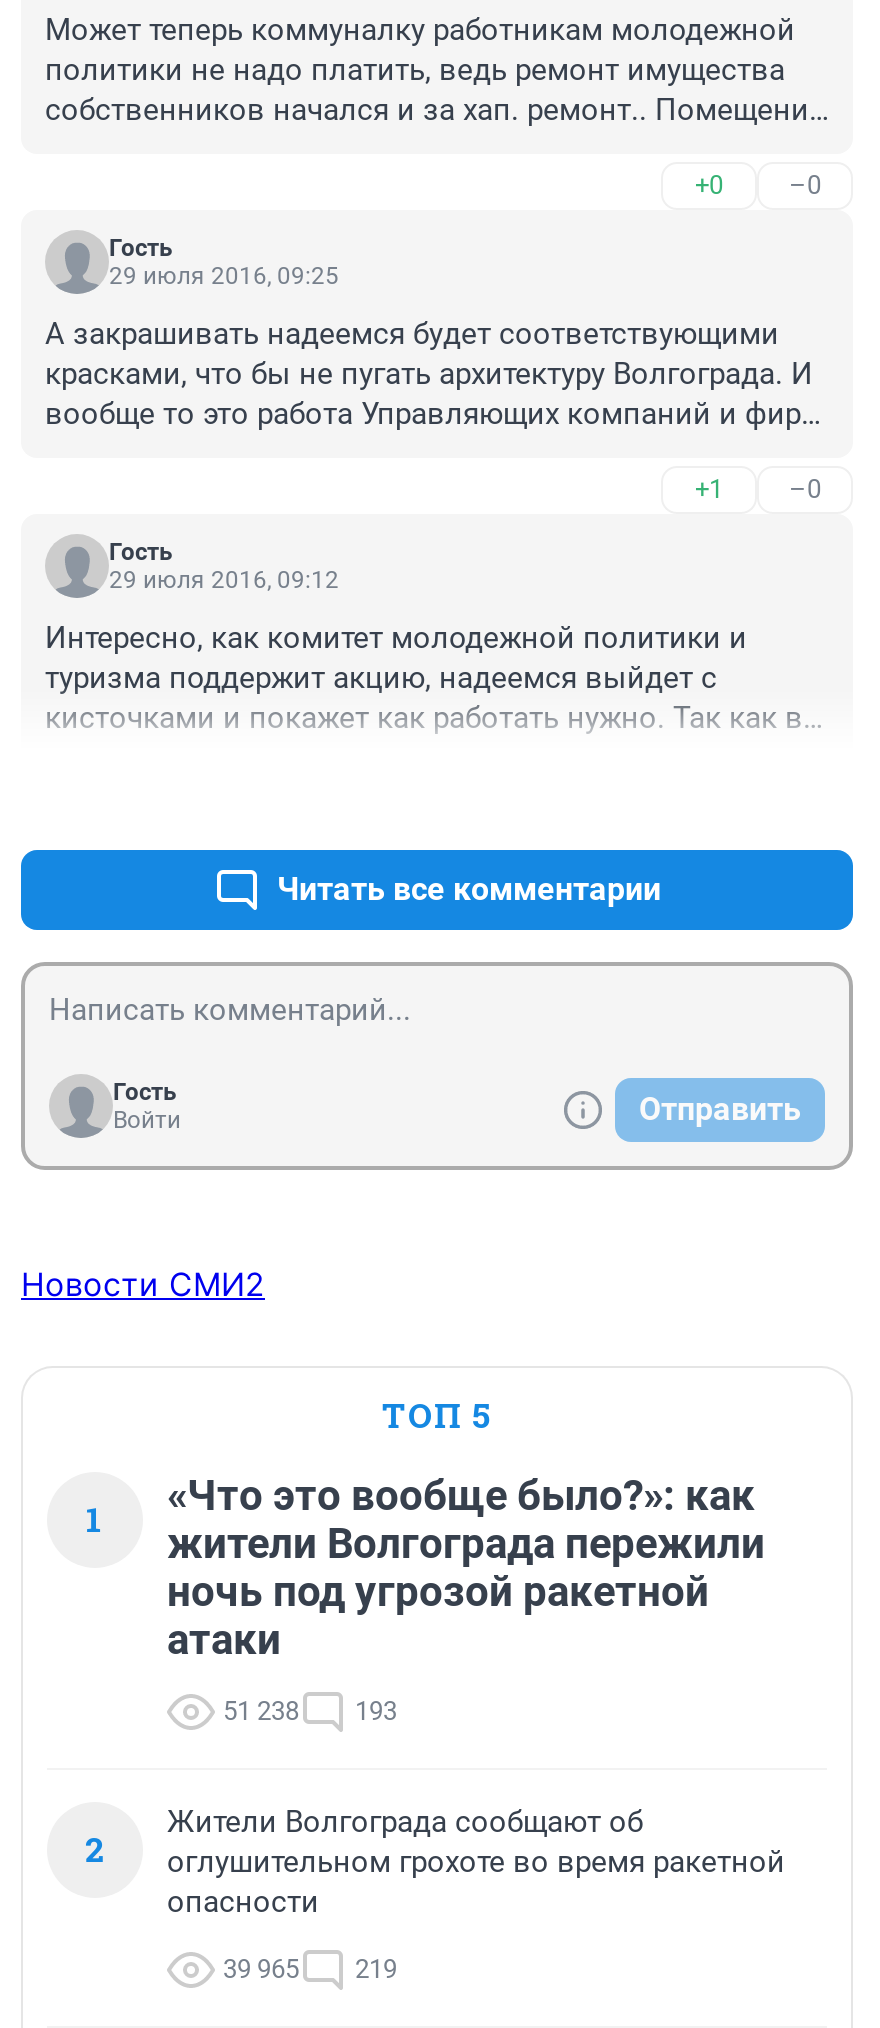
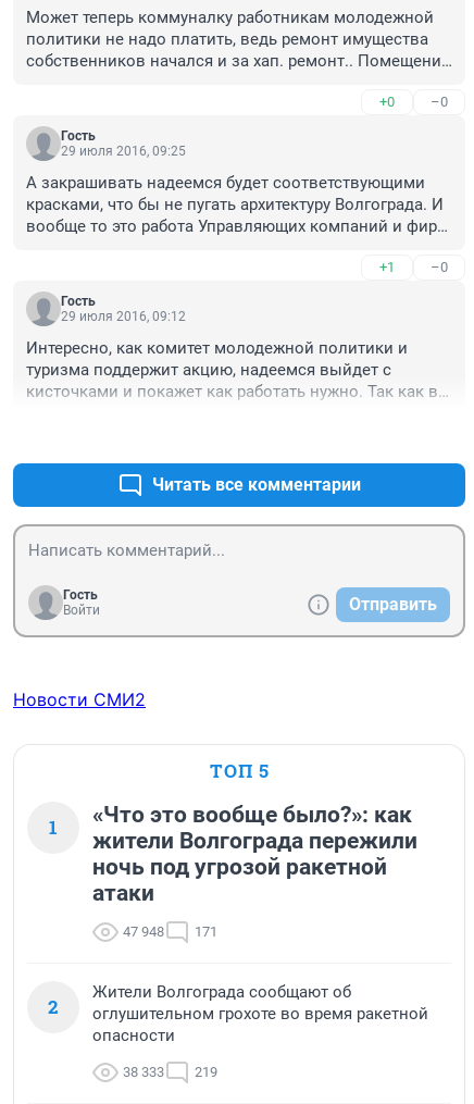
- 51 238
+ 47 948

- 193
+ 171

- 39 965 219
+ 38 333 219
